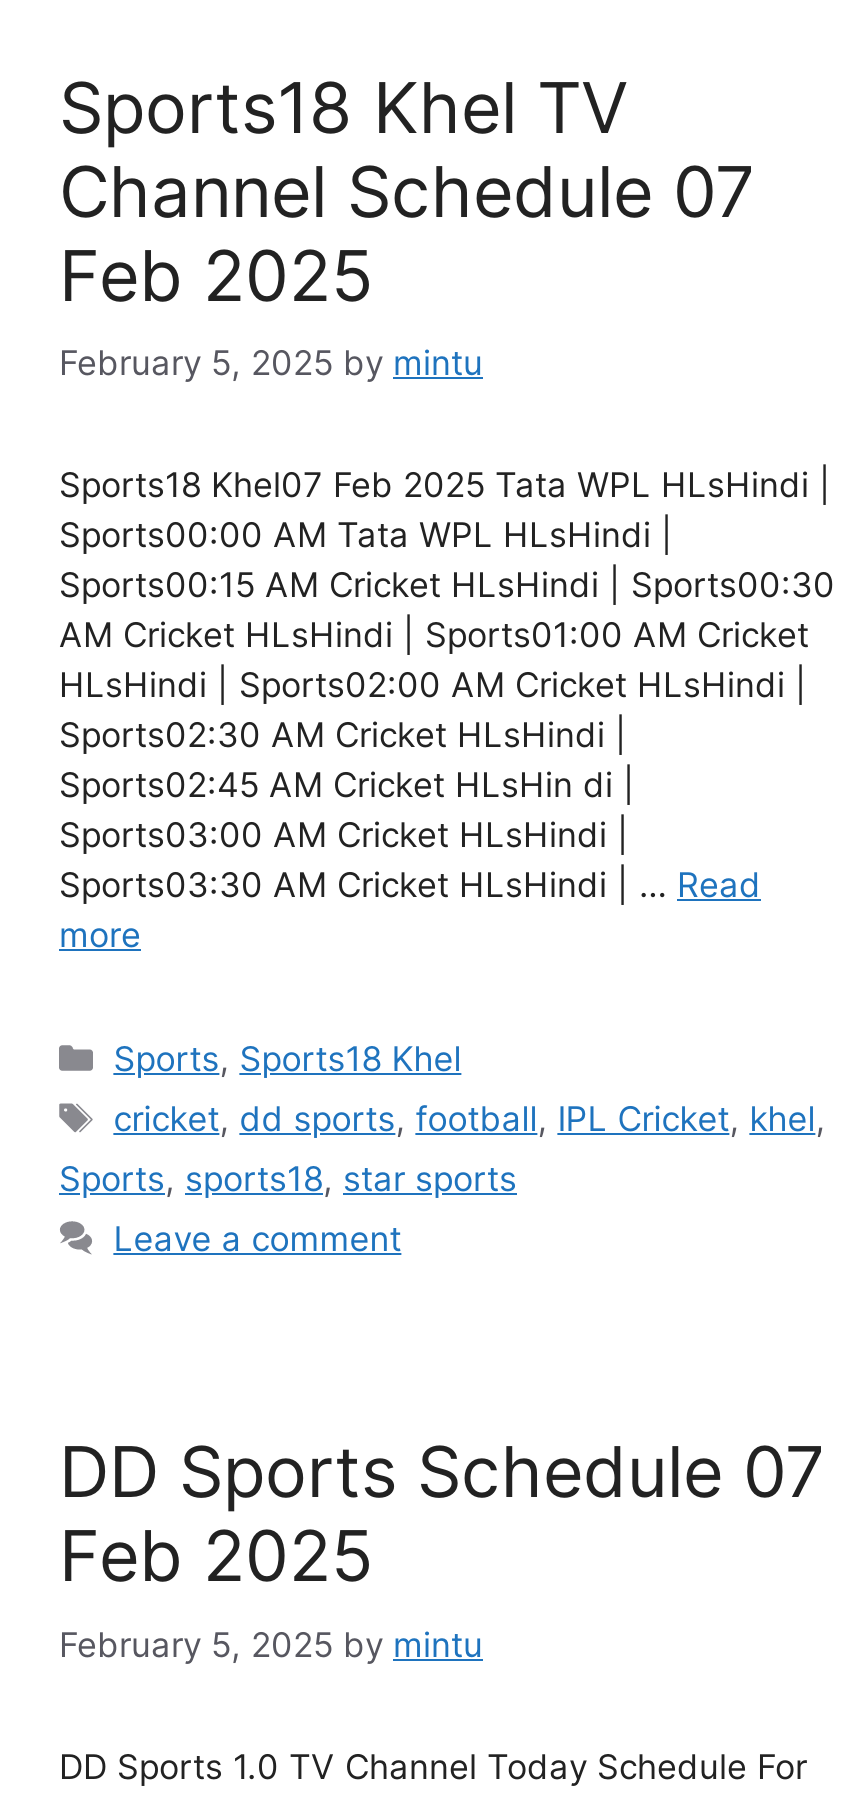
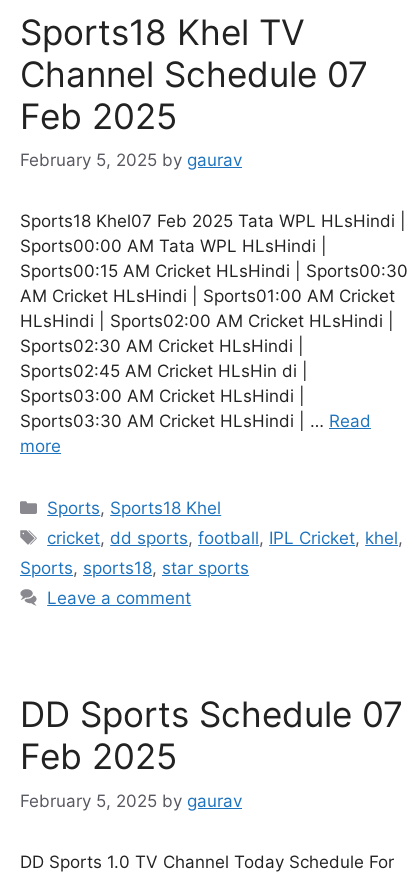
- February 5, 2025 by mintu
+ February 5, 2025 by gaurav

- February 5, 2025 by mintu
+ February 5, 2025 by gaurav
